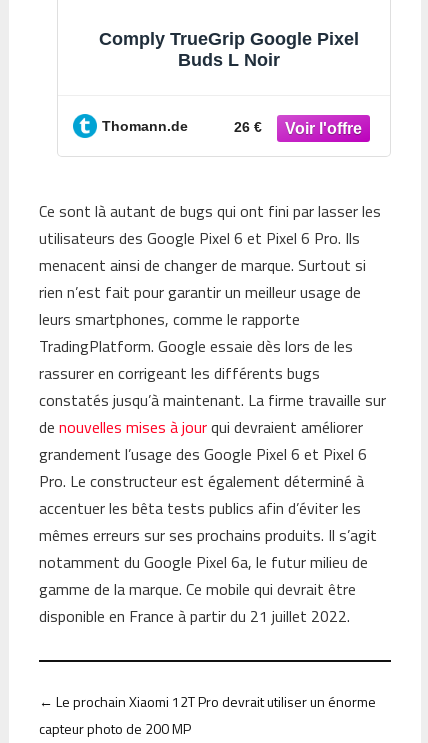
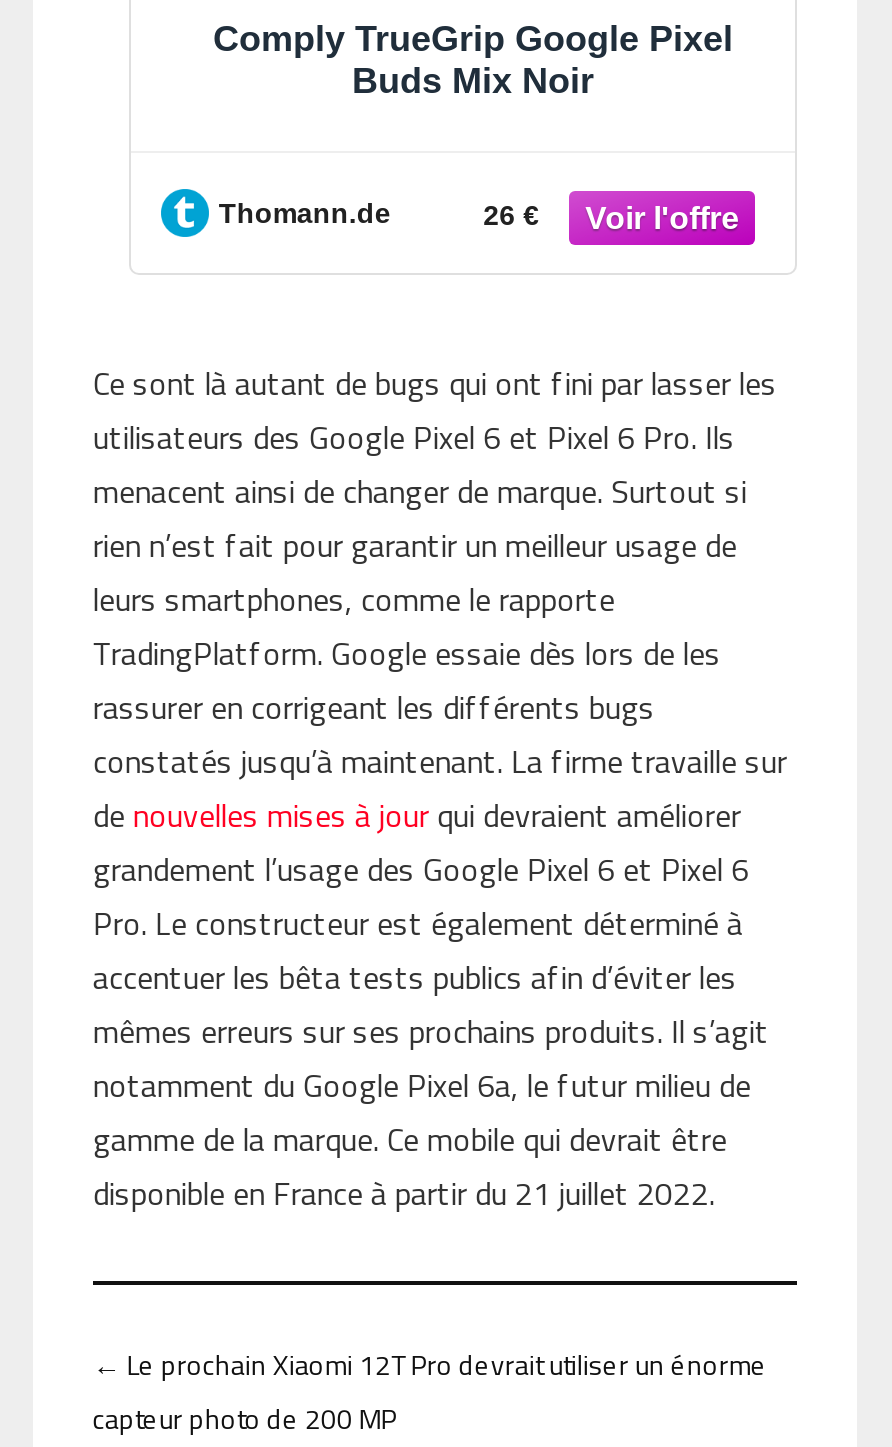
- Buds L Noir
+ Buds Mix Noir
